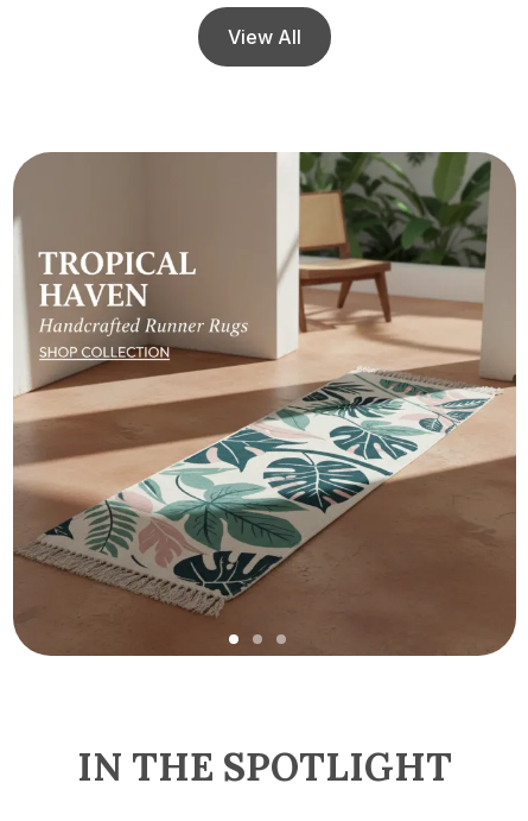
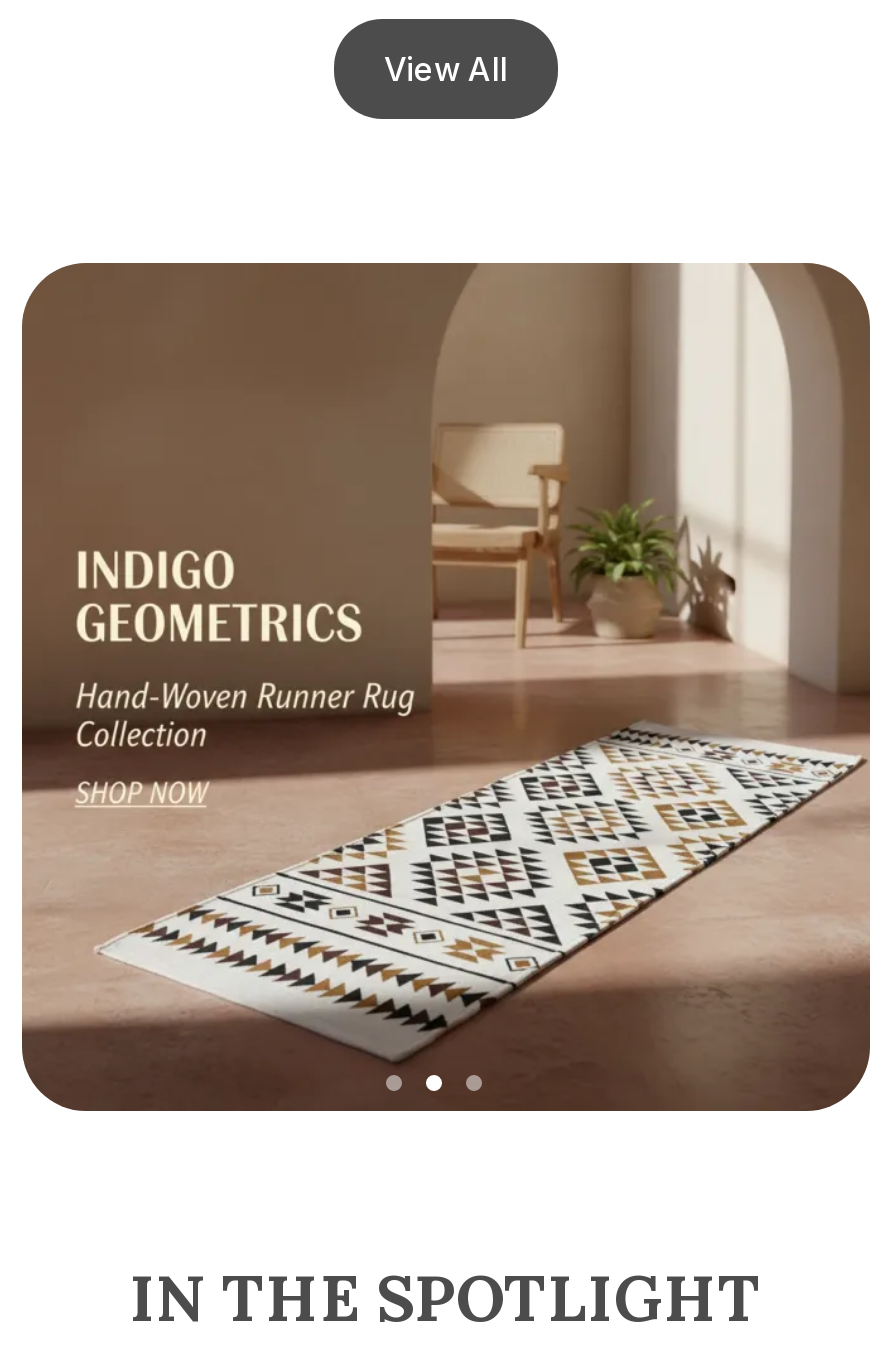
- [image]
+ [image]
